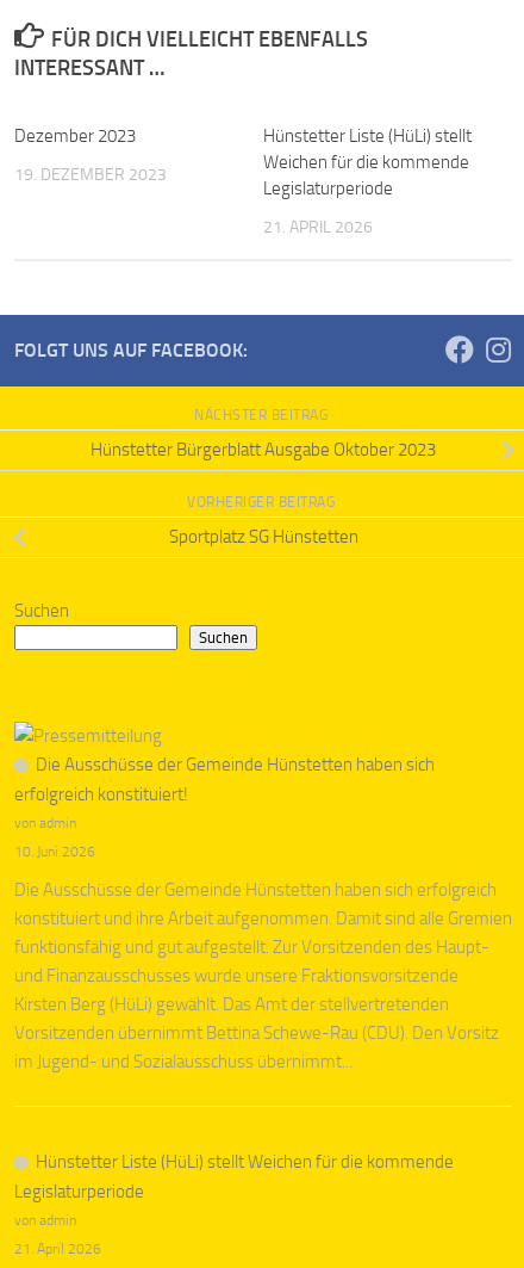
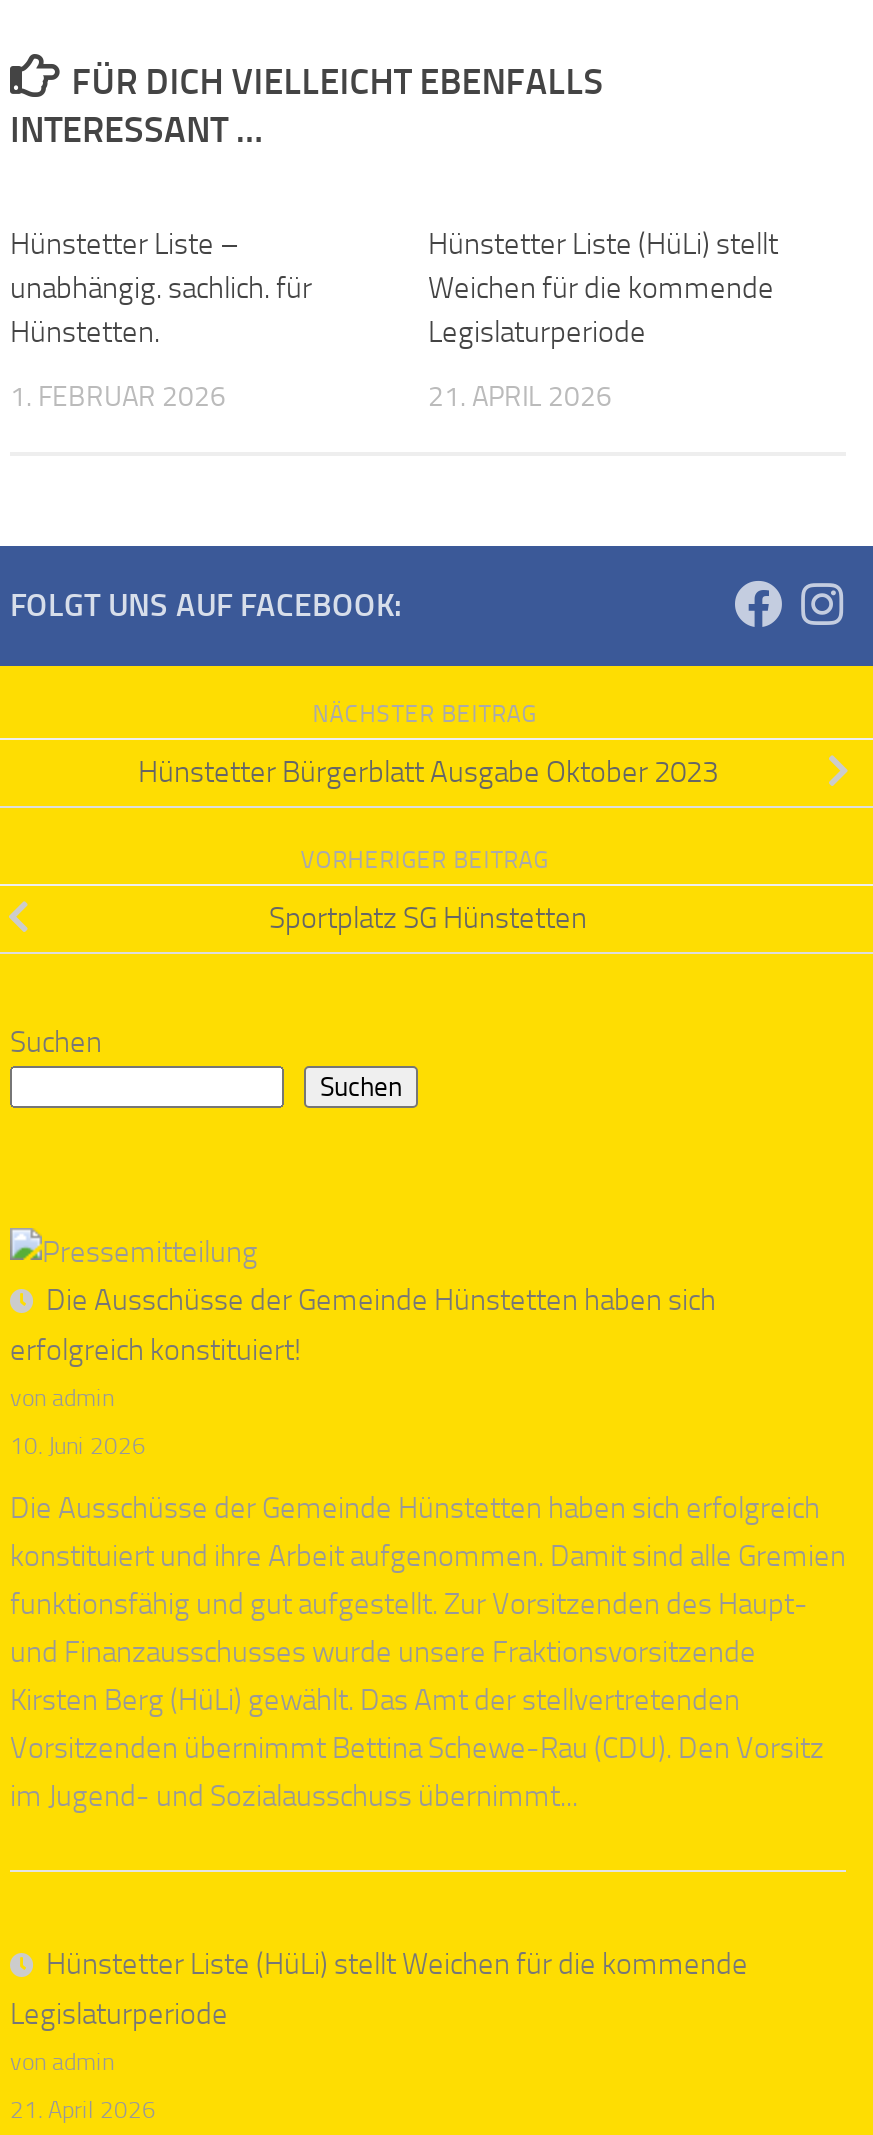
- Dezember 2023
+ Hünstetter Liste –
+ unabhängig. sachlich. für
+ Hünstetten.

- 19. DEZEMBER 2023
+ 1. FEBRUAR 2026
